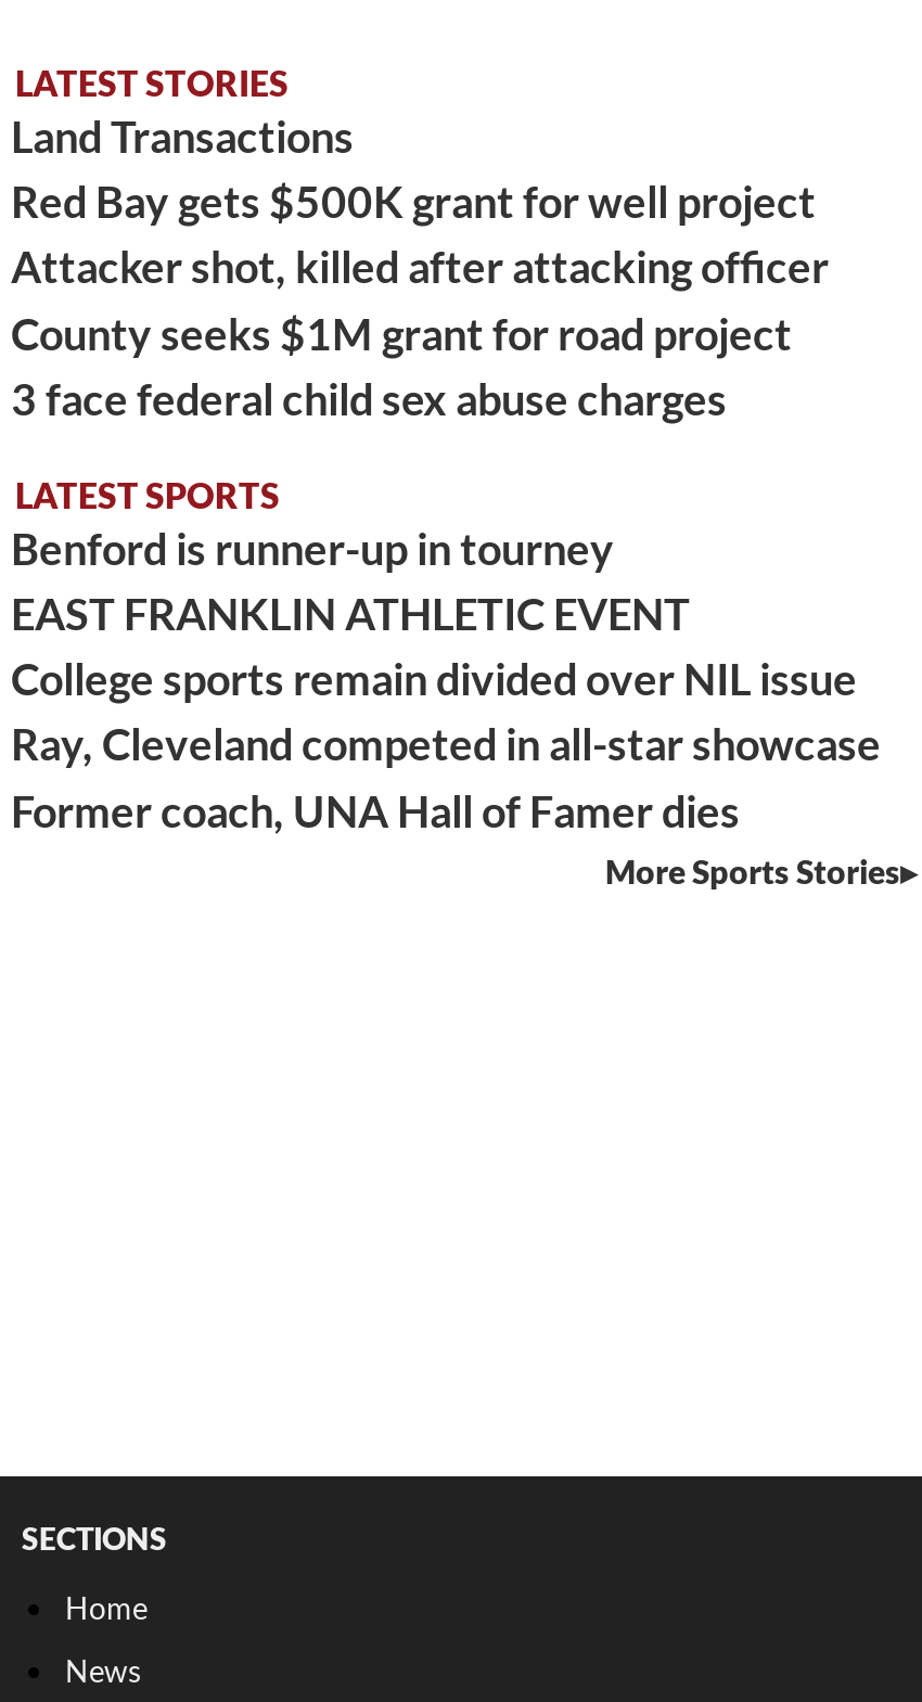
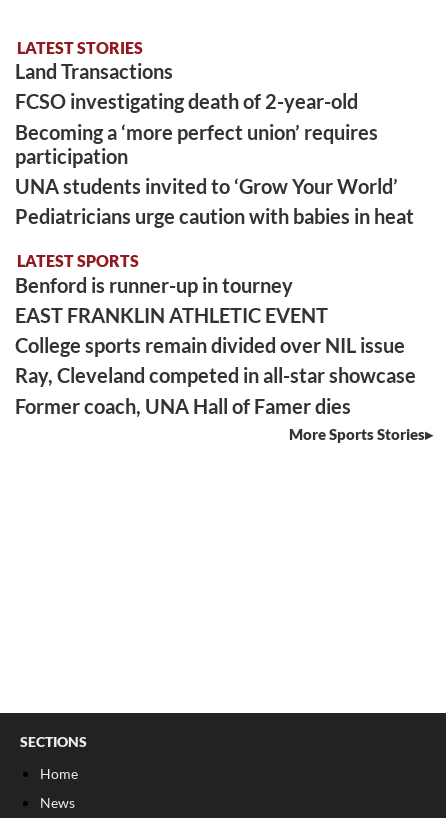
- Red Bay gets $500K grant for well project
- Attacker shot, killed after attacking officer
- County seeks $1M grant for road project
- 3 face federal child sex abuse charges
+ FCSO investigating death of 2-year-old
+ Becoming a ‘more perfect union’ requires
+ participation
+ UNA students invited to ‘Grow Your World’
+ Pediatricians urge caution with babies in heat
